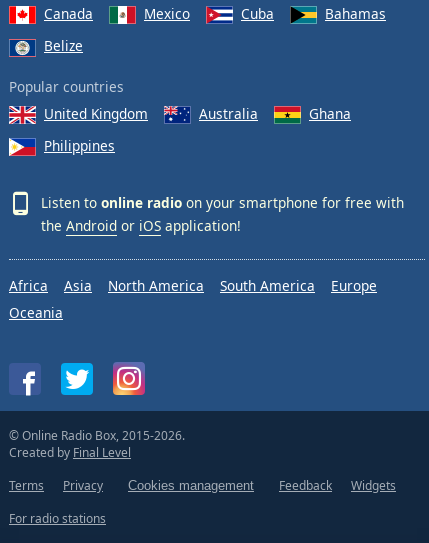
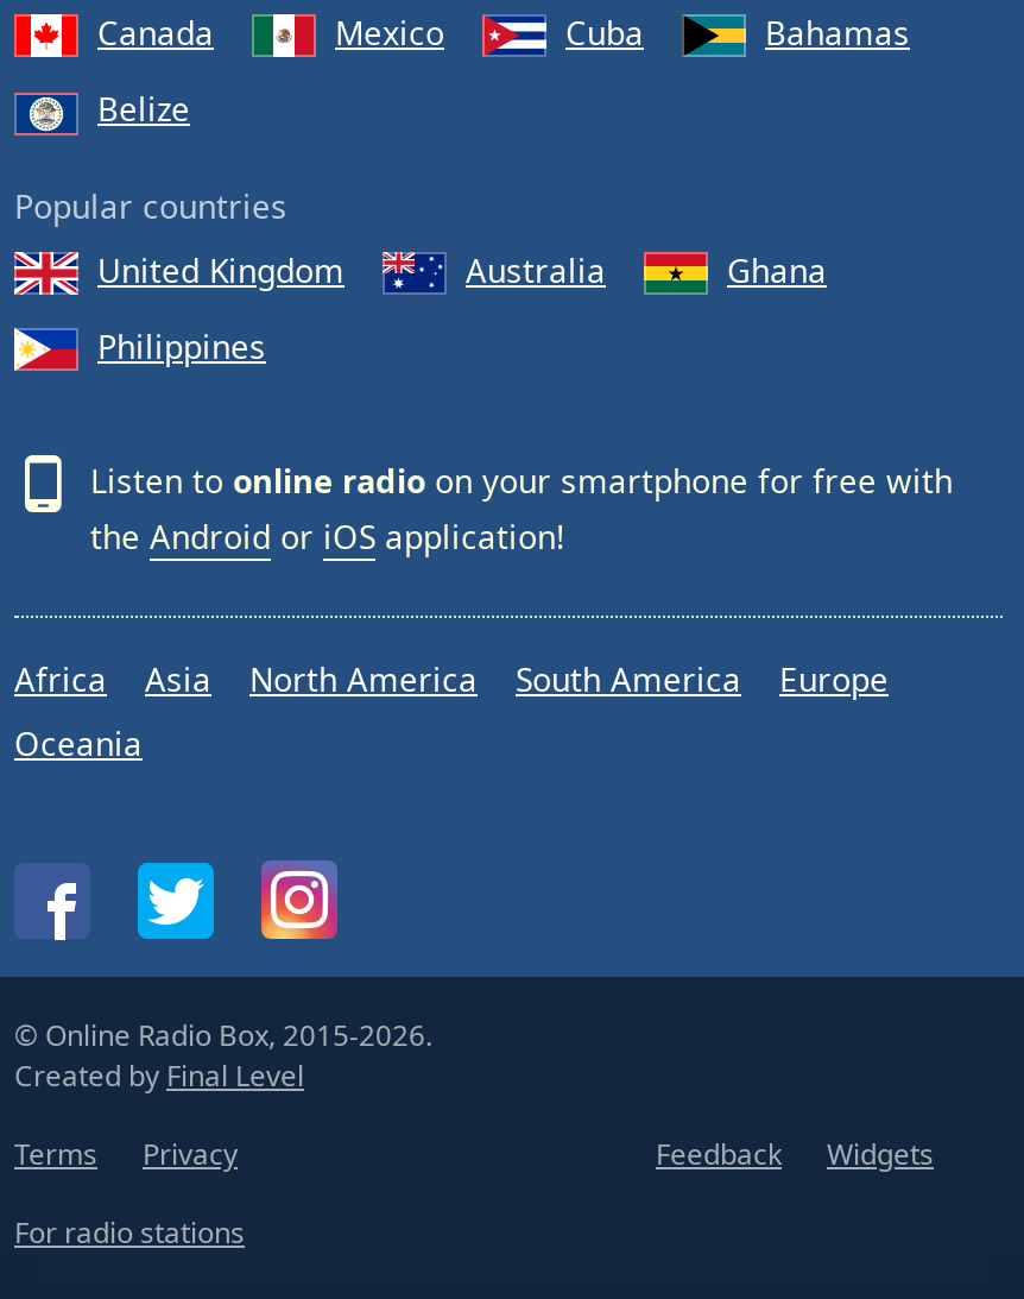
- Cookies management
